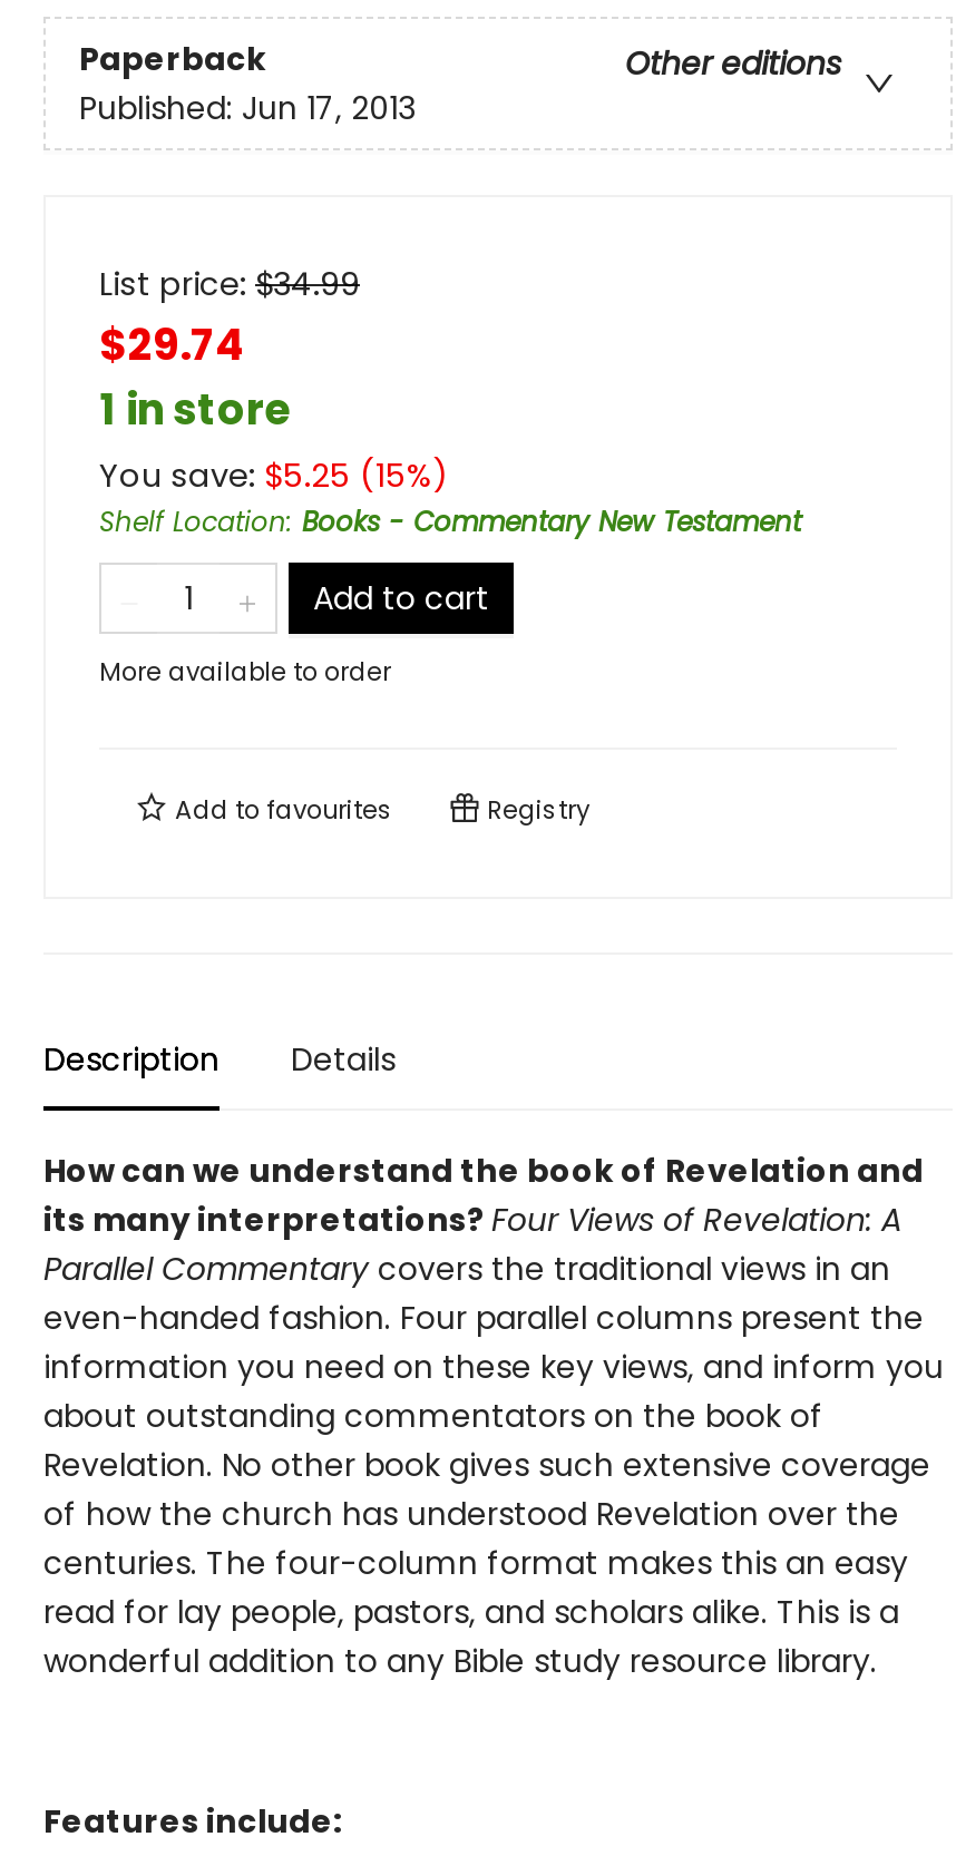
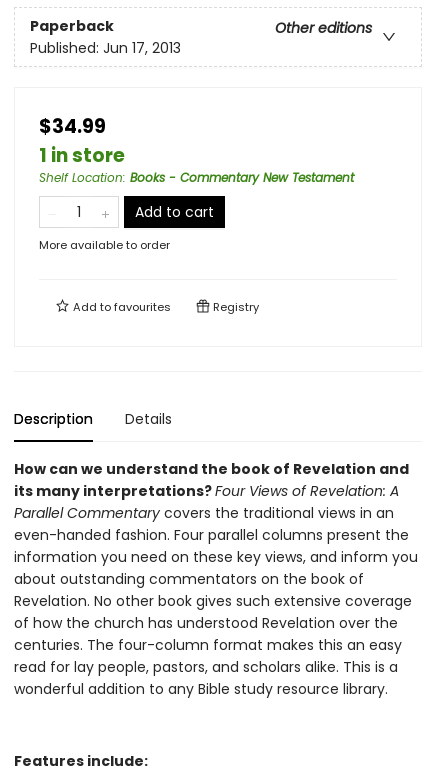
- List price: $34.99
- $29.74
+ $34.99

- You save: $5.25 (15%)
